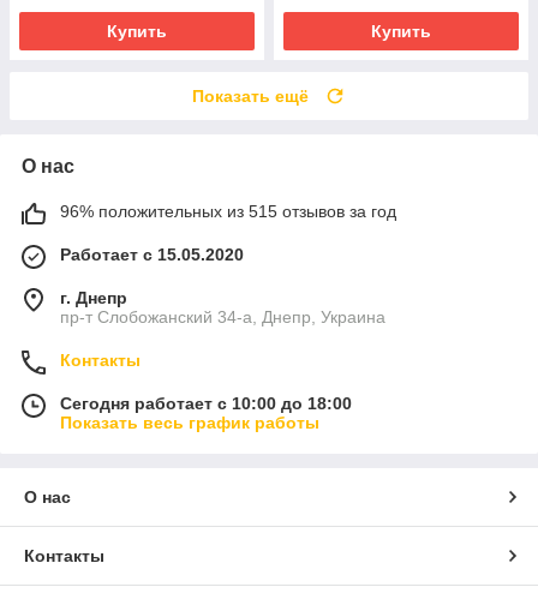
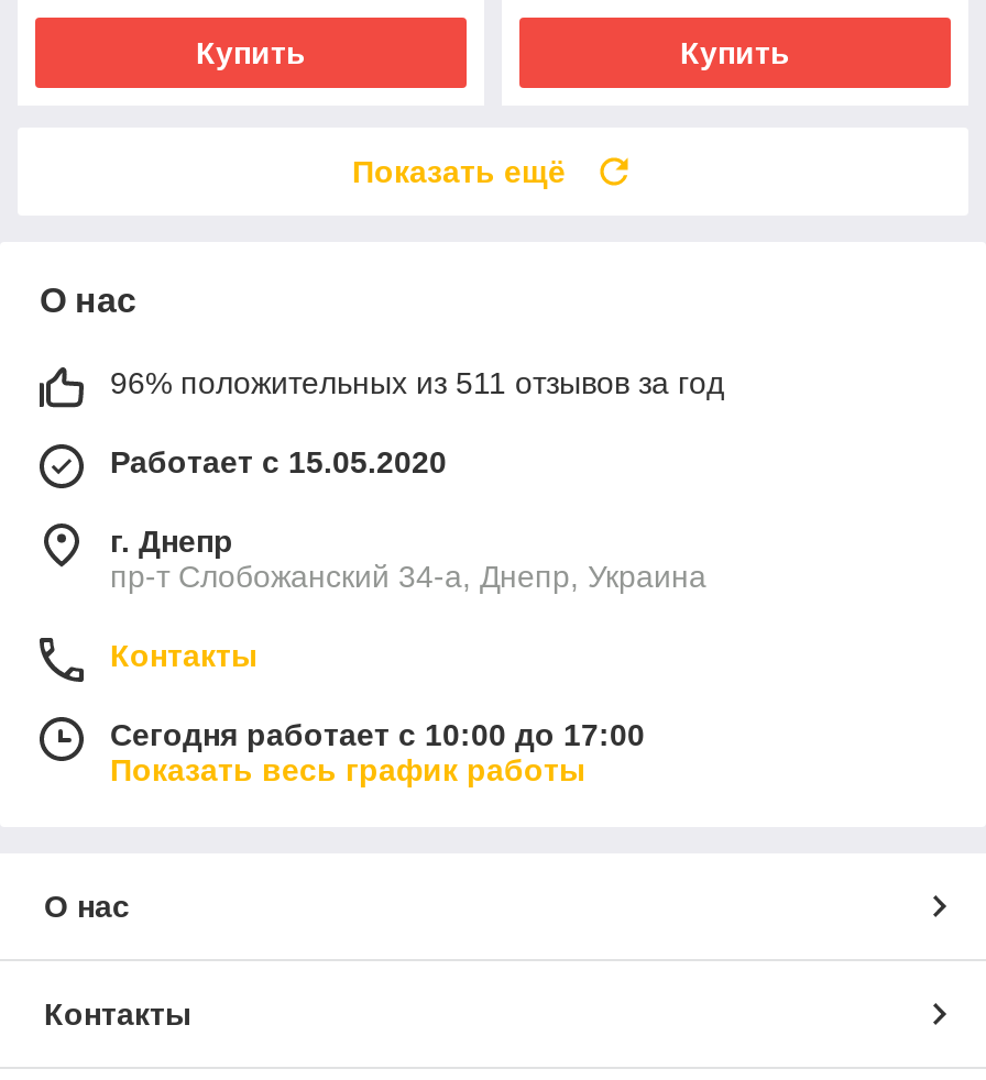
- 96% положительных из 515 отзывов за год
+ 96% положительных из 511 отзывов за год

- Сегодня работает с 10:00 до 18:00
+ Сегодня работает с 10:00 до 17:00
